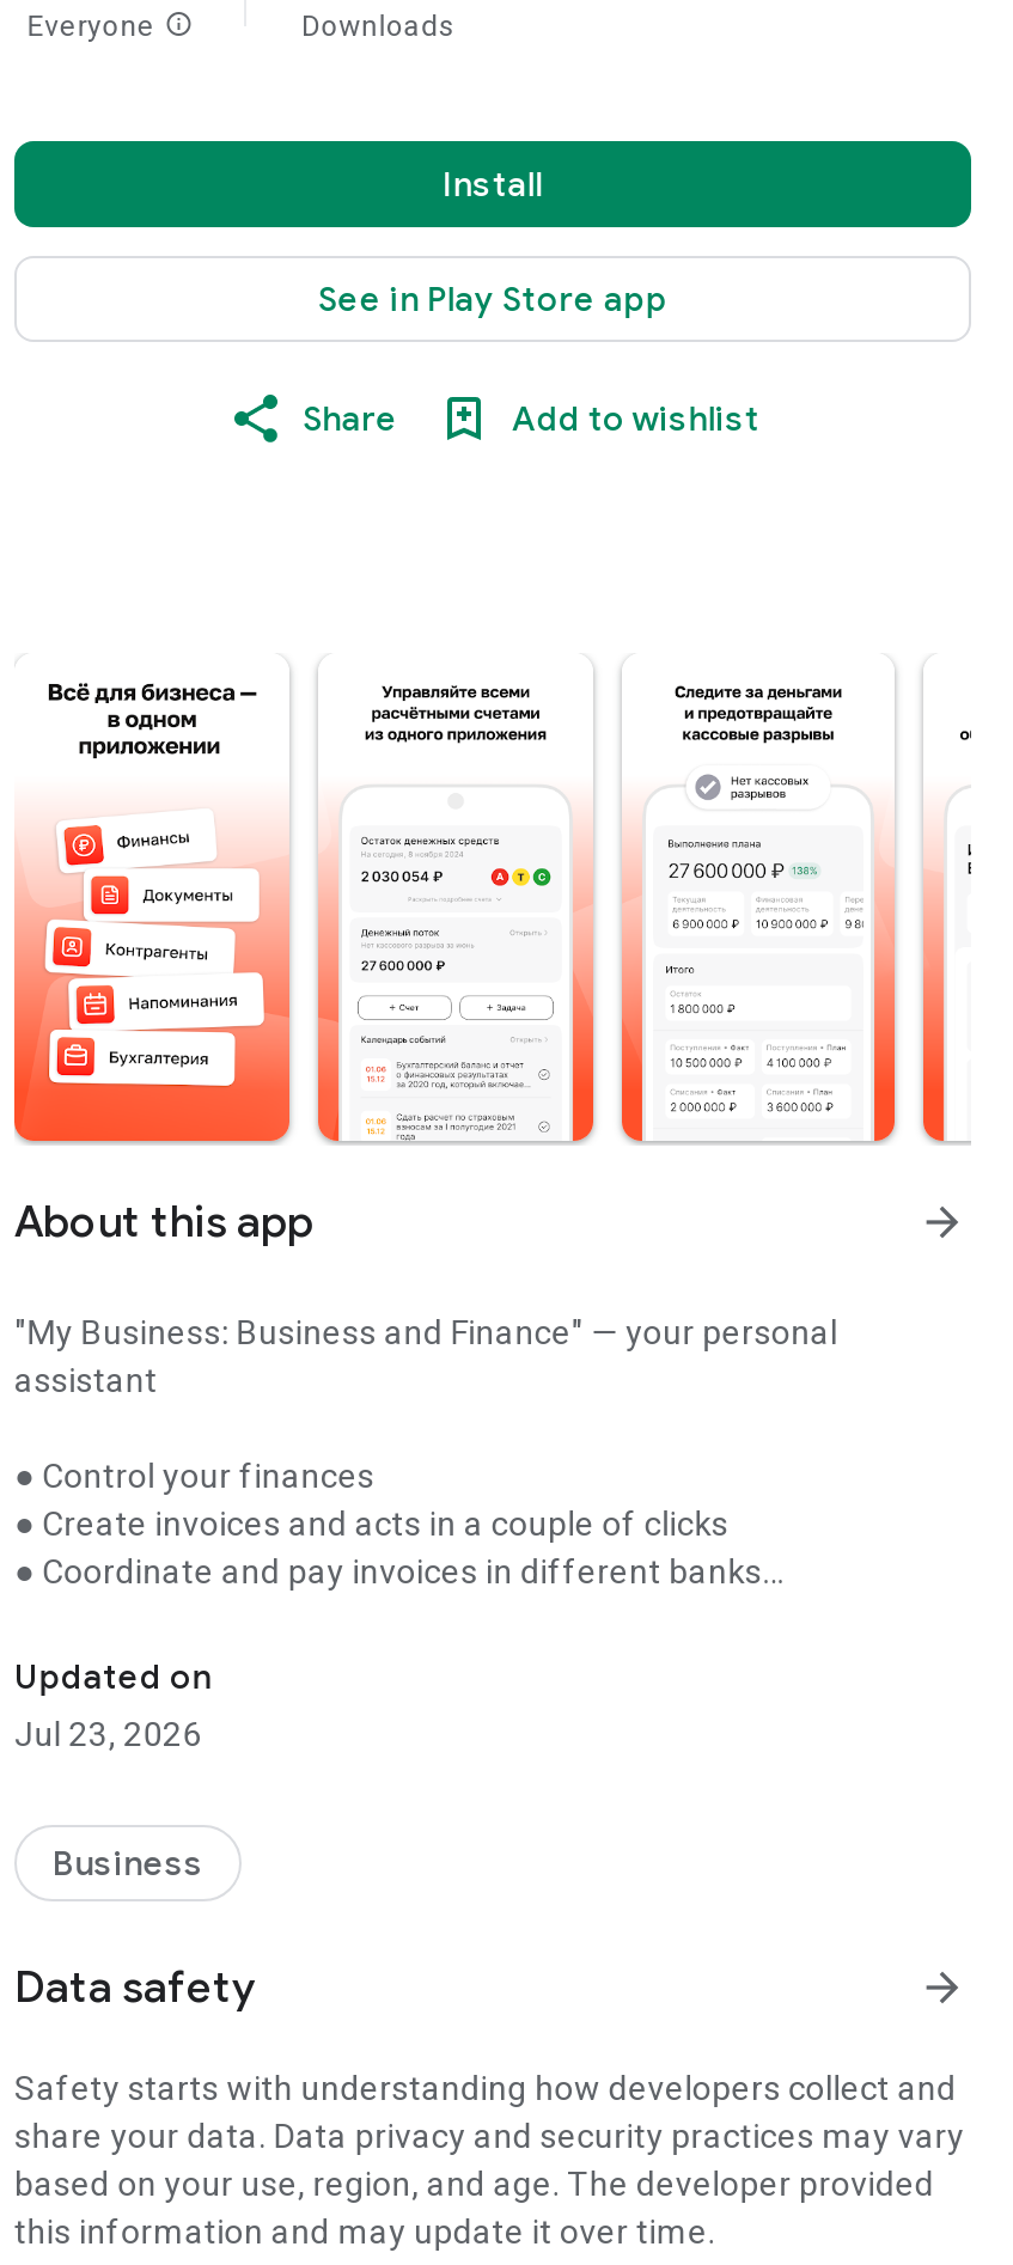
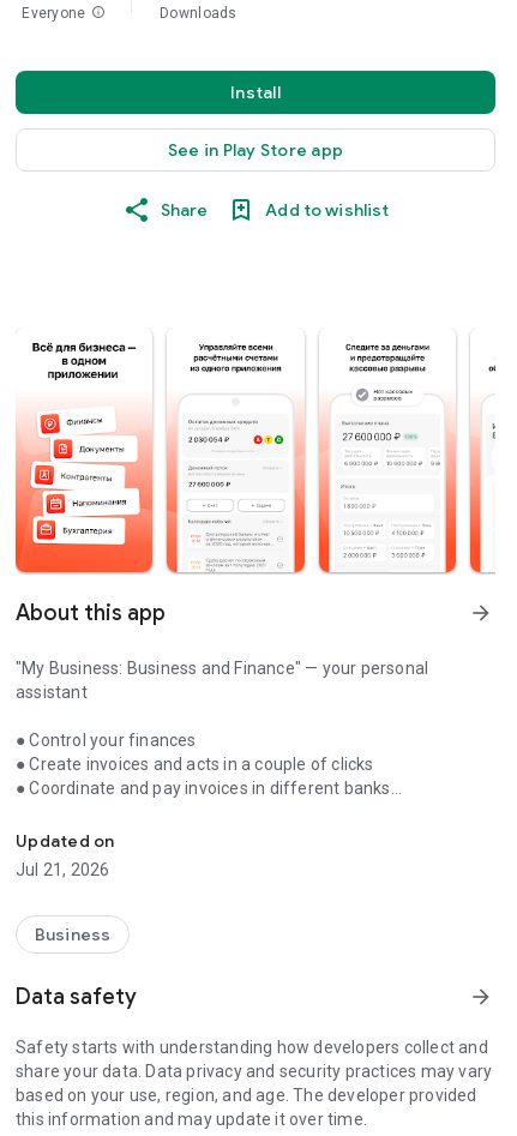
- Jul 23, 2026
+ Jul 21, 2026
